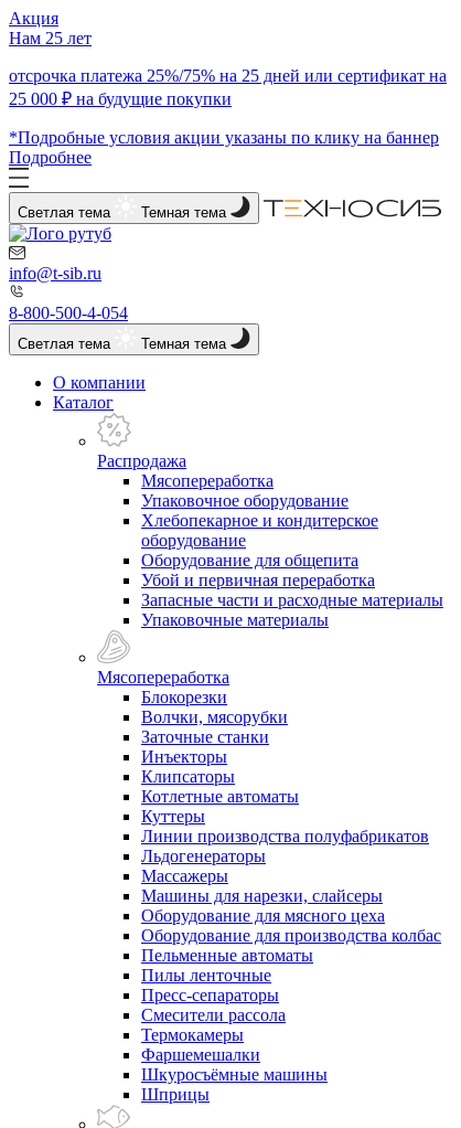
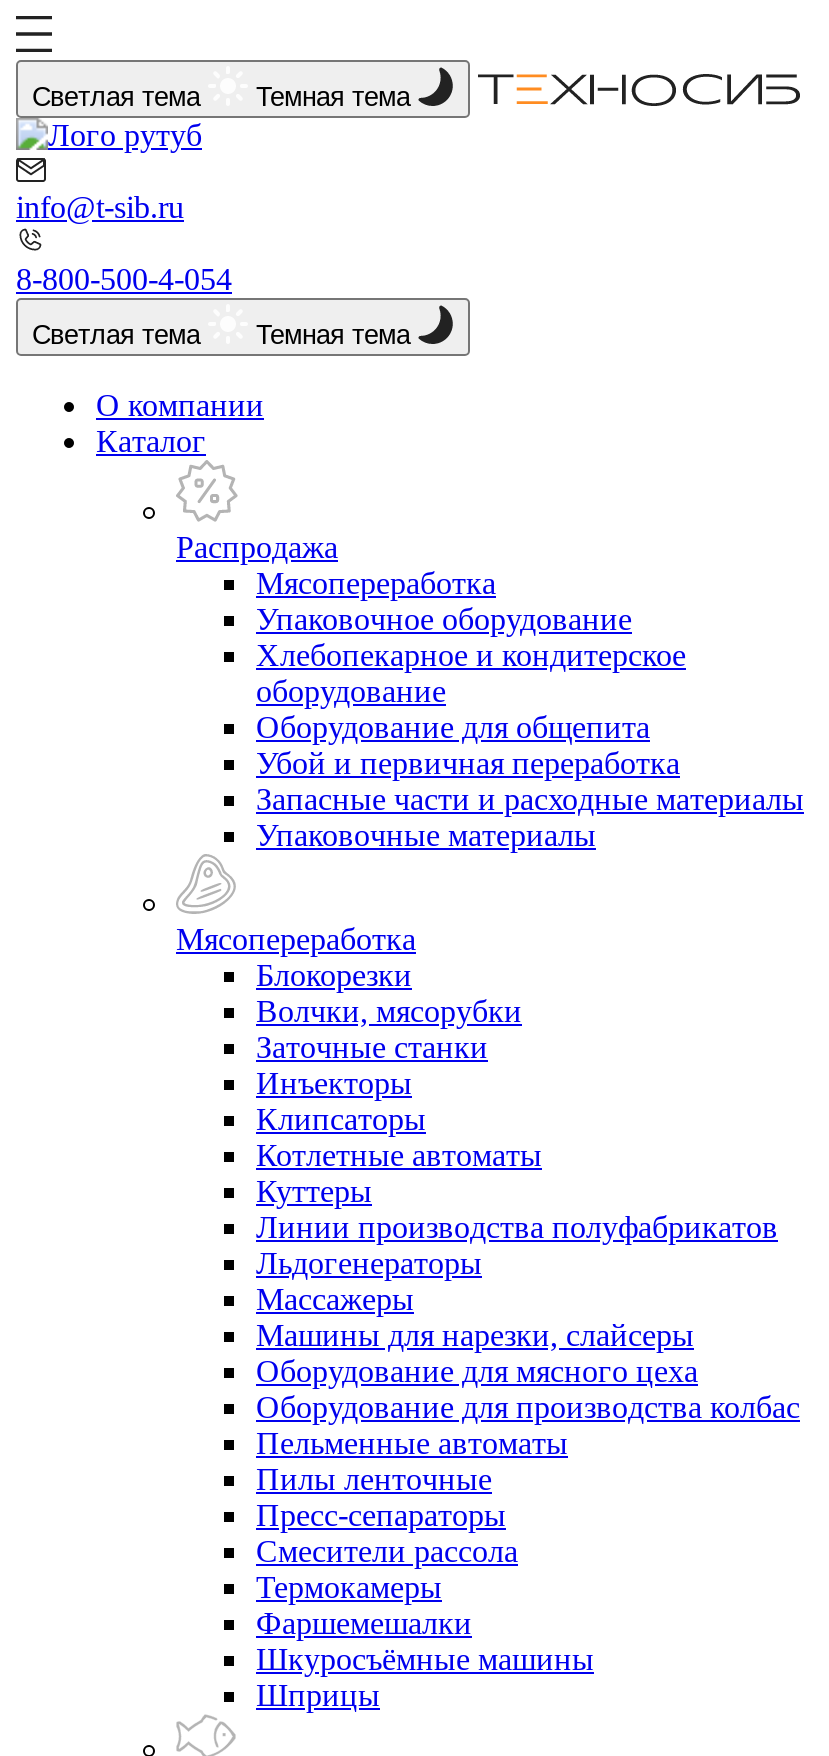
- Акция
- Нам 25 лет
- отсрочка платежа 25%/75% на 25 дней или сертификат на
- 25 000 ₽ на будущие покупки
- *Подробные условия акции указаны по клику на баннер
- Подробнее
